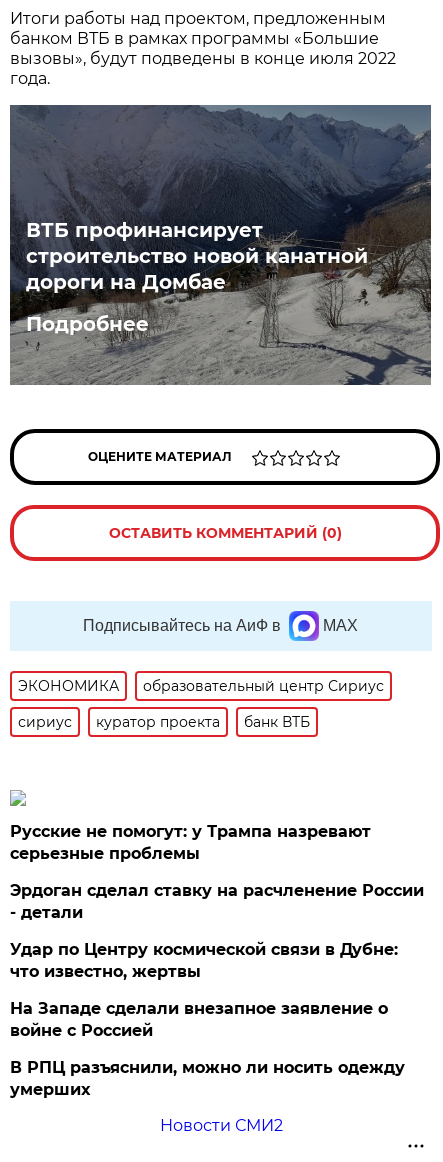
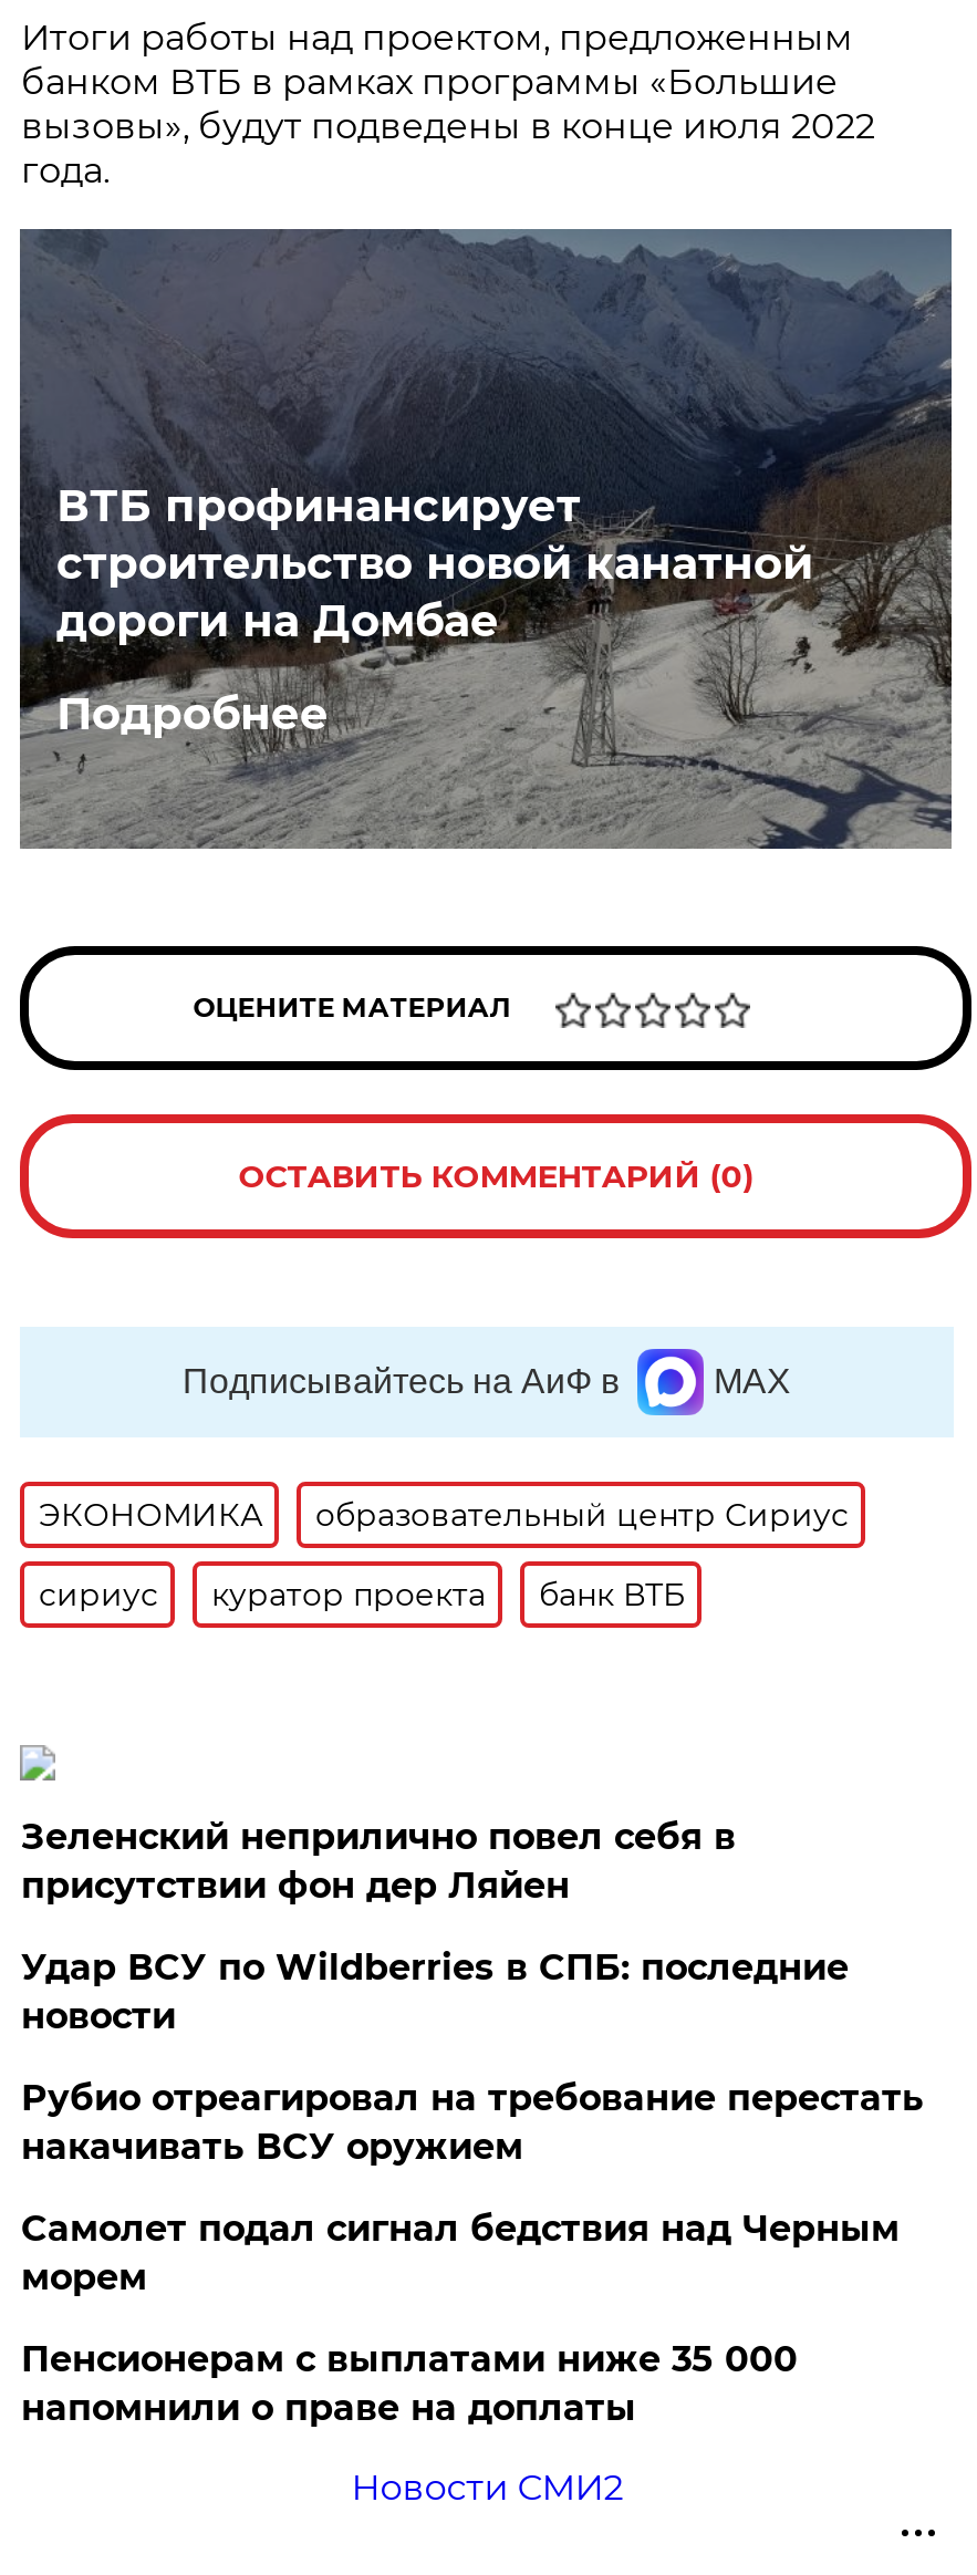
- Русские не помогут: у Трампа назревают
- серьезные проблемы
+ Зеленский неприлично повел cебя в
+ присутствии фон дер Ляйен

- Эрдоган сделал ставку на расчленение России
- - детали
+ Удар ВСУ по Wildberries в СПБ: последние
+ новости

- Удар по Центру космической связи в Дубне:
- что известно, жертвы
+ Рубио отреагировал на требование перестать
+ накачивать ВСУ оружием

- На Западе сделали внезапное заявление о
- войне с Россией
+ Самолет подал сигнал бедствия над Черным
+ морем

- В РПЦ разъяснили, можно ли носить одежду
- умерших
+ Пенсионерам с выплатами ниже 35 000
+ напомнили о праве на доплаты
